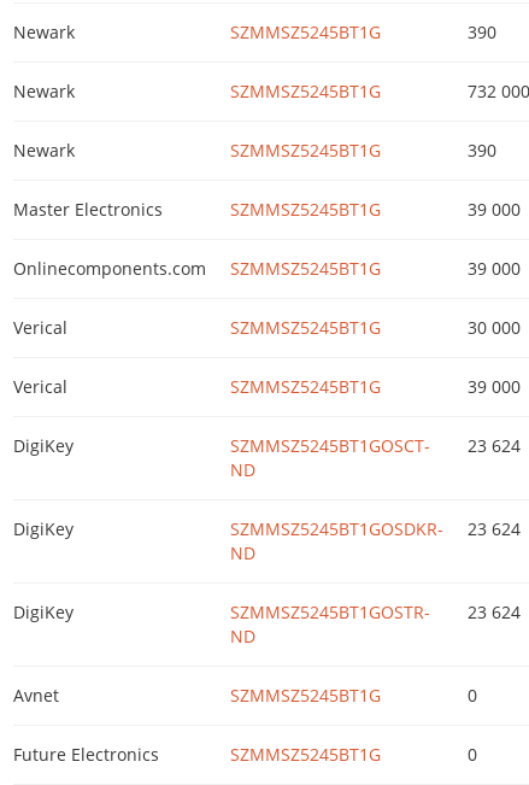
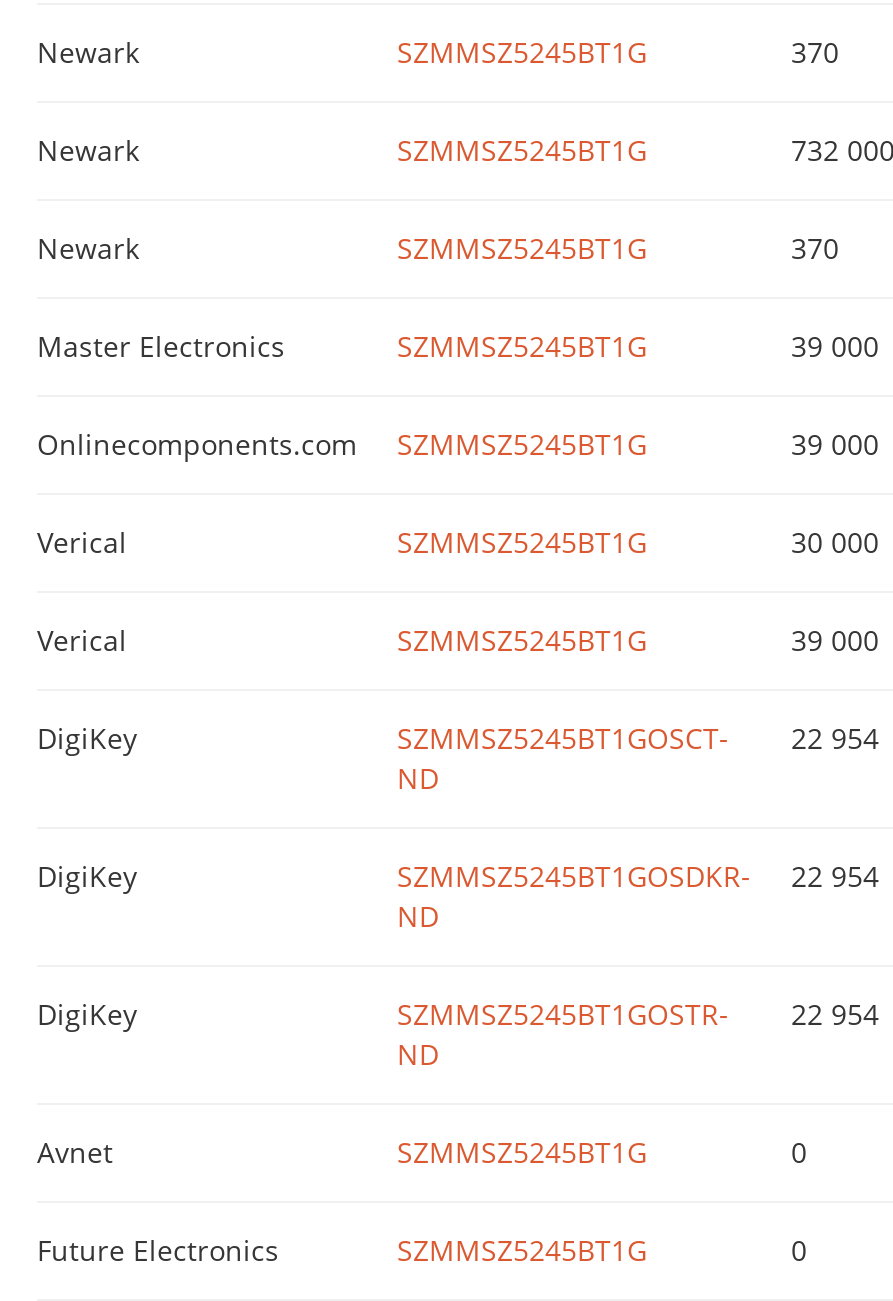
- 390
+ 370

- 390
+ 370

- SZMMSZ5245BT1GOSCT- 23 624
+ SZMMSZ5245BT1GOSCT- 22 954

- SZMMSZ5245BT1GOSDKR- 23 624
+ SZMMSZ5245BT1GOSDKR- 22 954

- SZMMSZ5245BT1GOSTR- 23 624
+ SZMMSZ5245BT1GOSTR- 22 954
